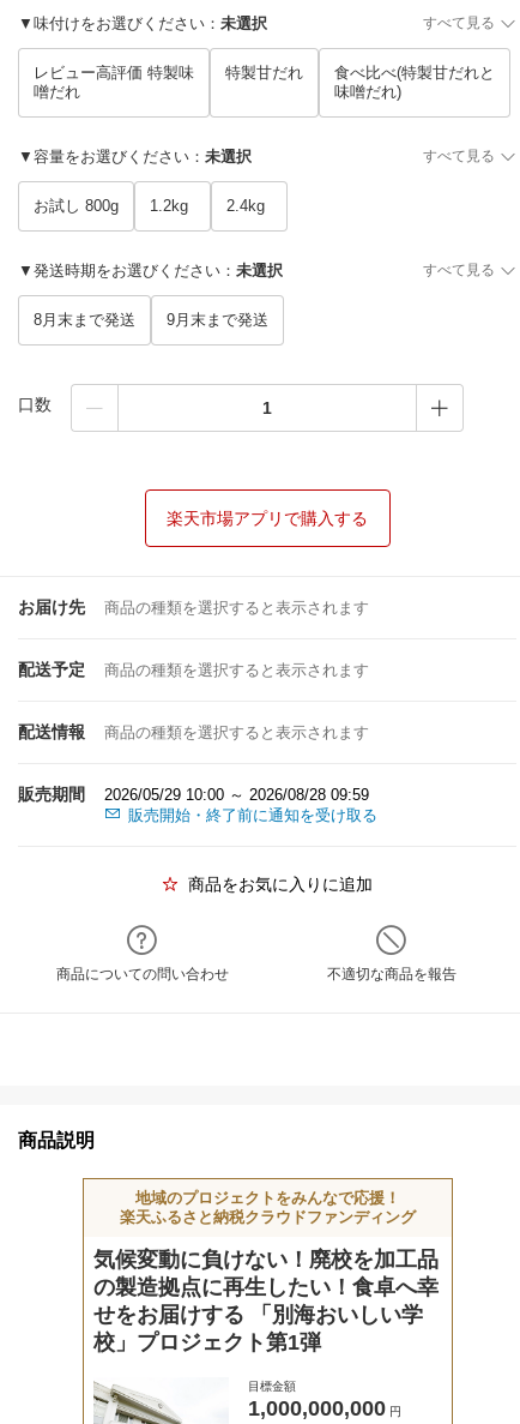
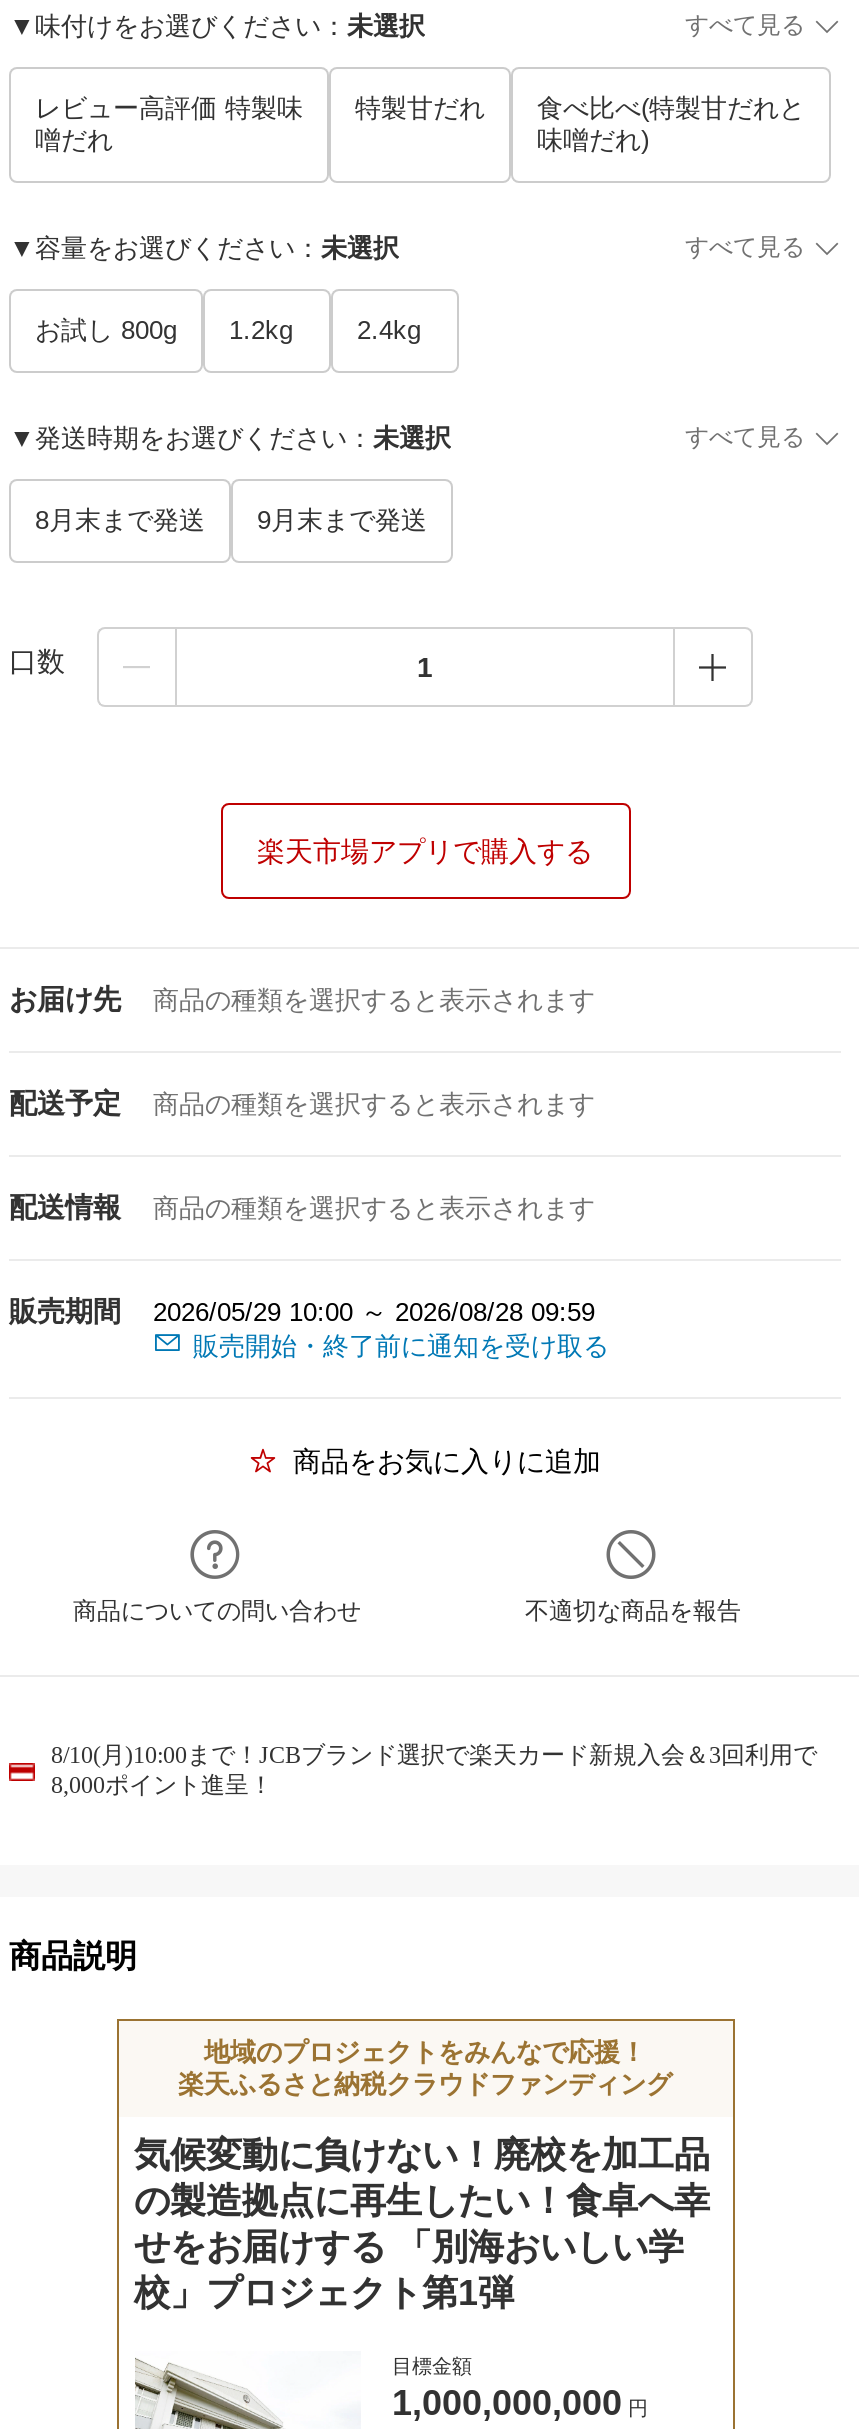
+ 8/10(月)10:00まで！JCBブランド選択で楽天カード新規入会＆3回利用で
+ 8,000ポイント進呈！
